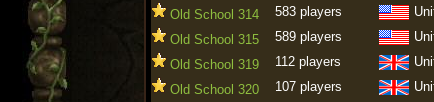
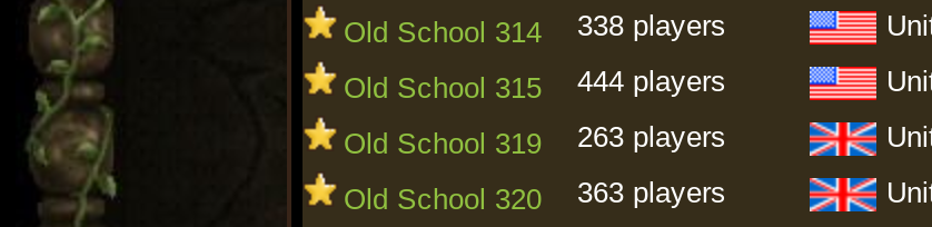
- Old School 314 583 players
+ Old School 314 338 players

- Old School 315 589 players
+ Old School 315 444 players

- Old School 319 112 players
+ Old School 319 263 players

- Old School 320 107 players
+ Old School 320 363 players
